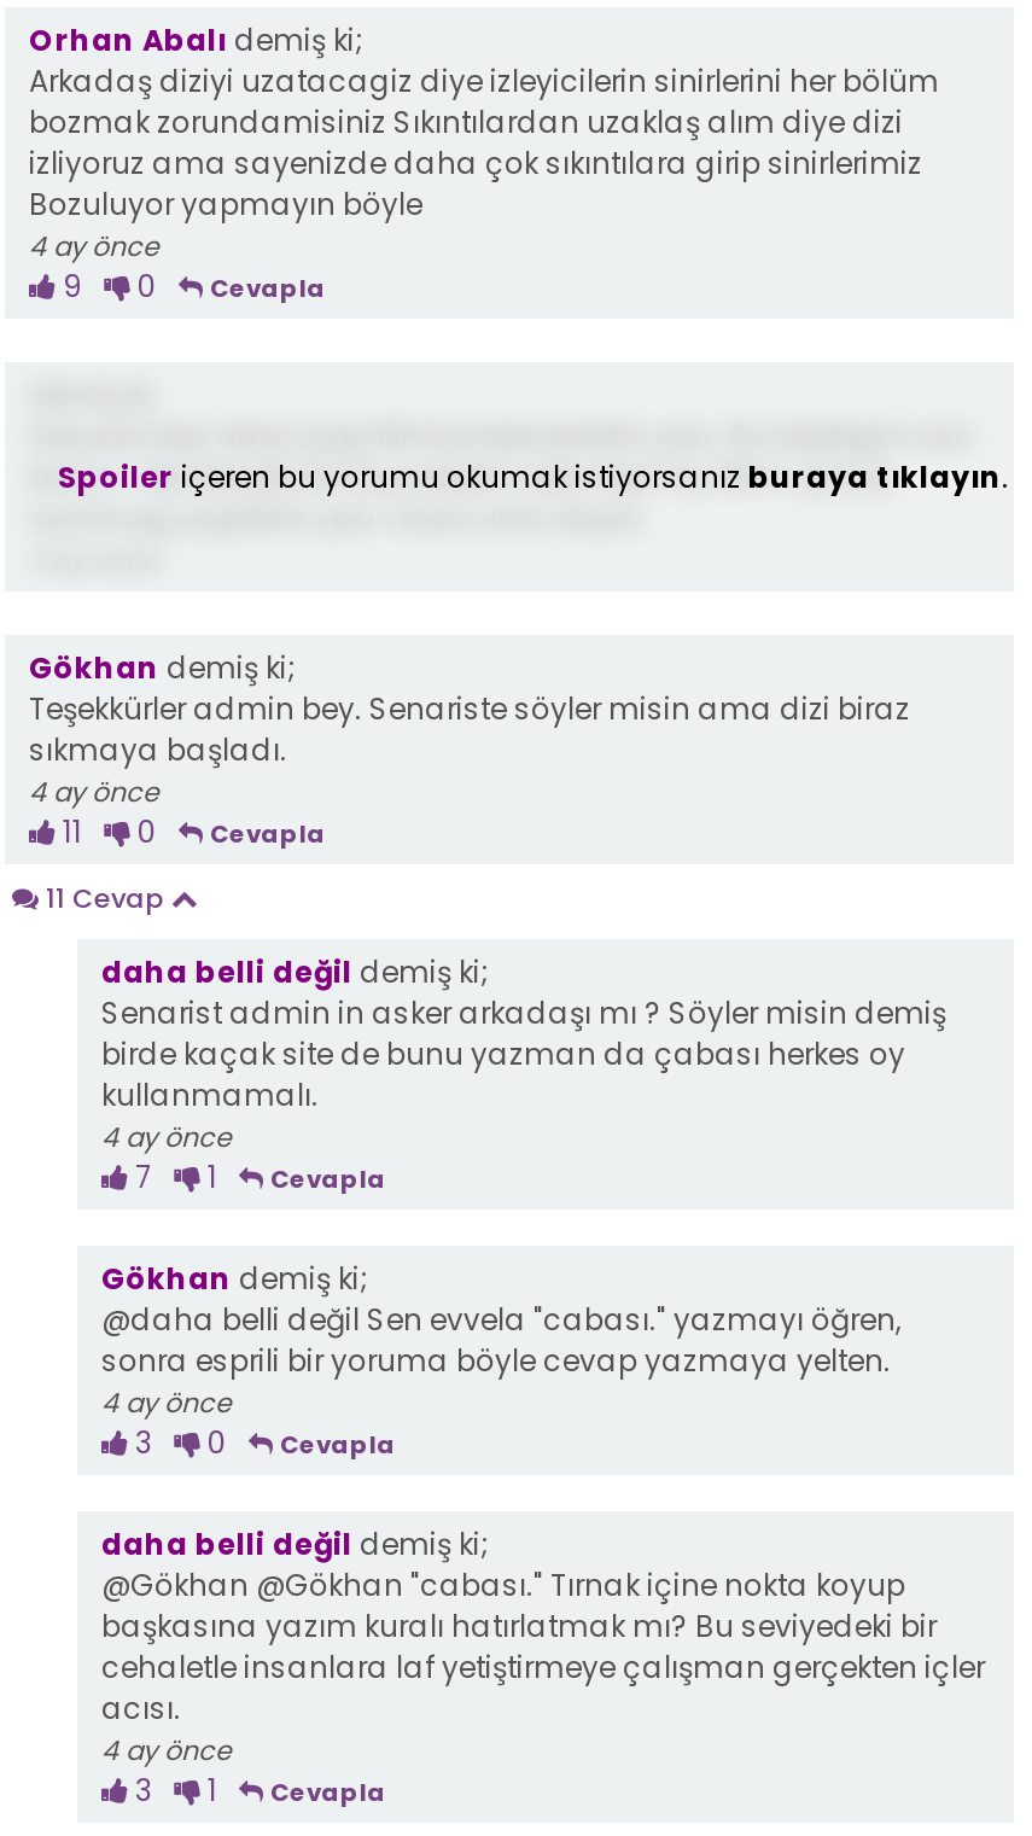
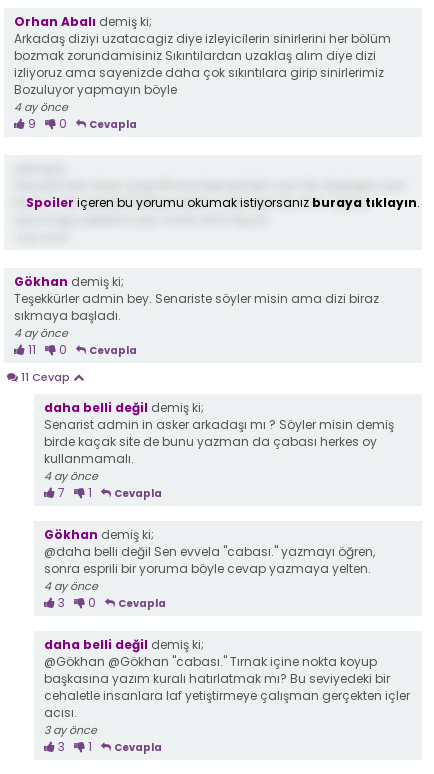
- 4 ay önce
+ 3 ay önce
